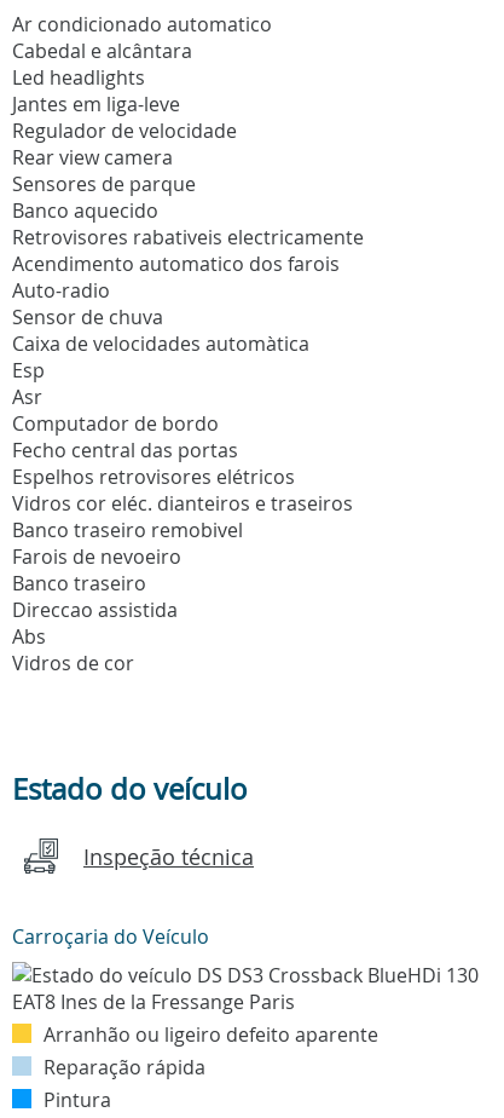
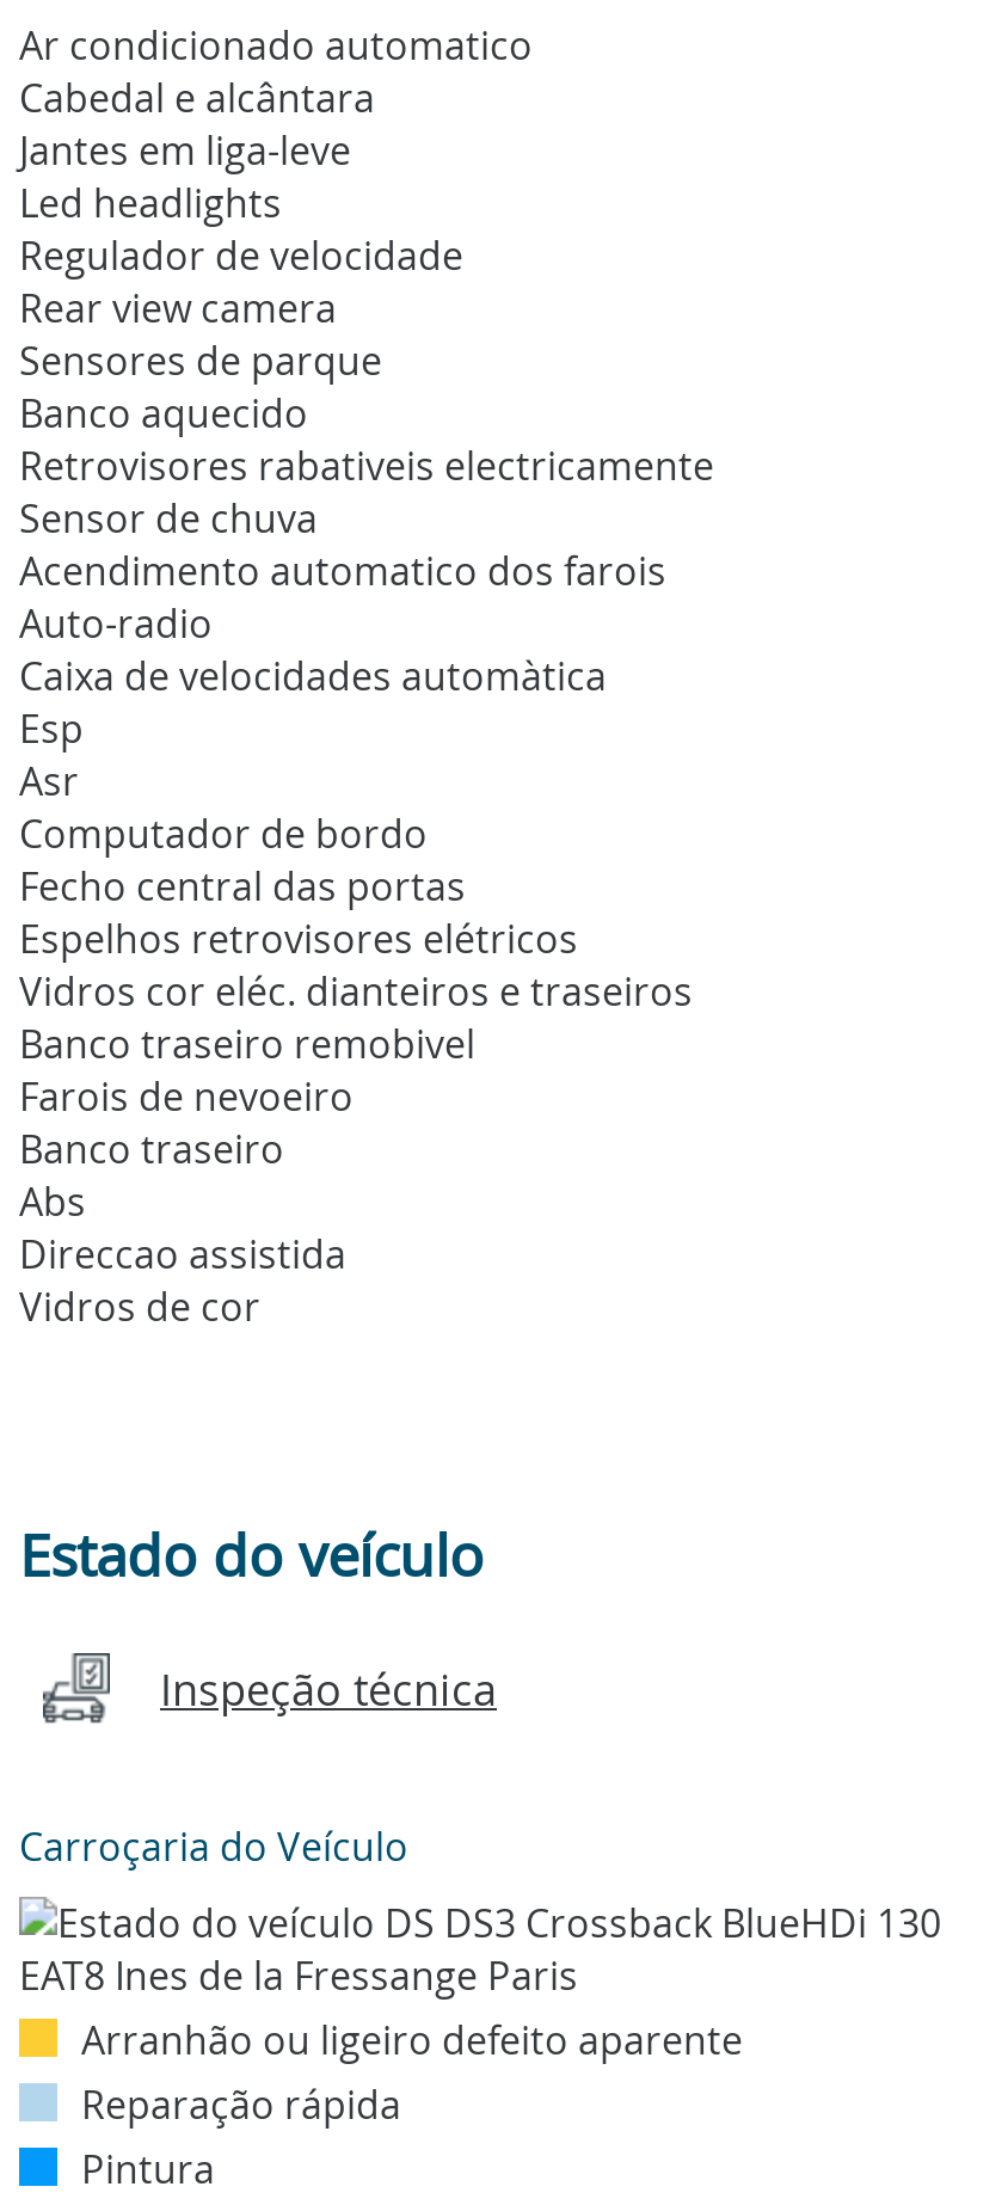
moved down: Led headlights

moved up: Jantes em liga-leve

moved down: Acendimento automatico dos farois | Auto-radio

moved up: Sensor de chuva

moved down: Direccao assistida

moved up: Abs
